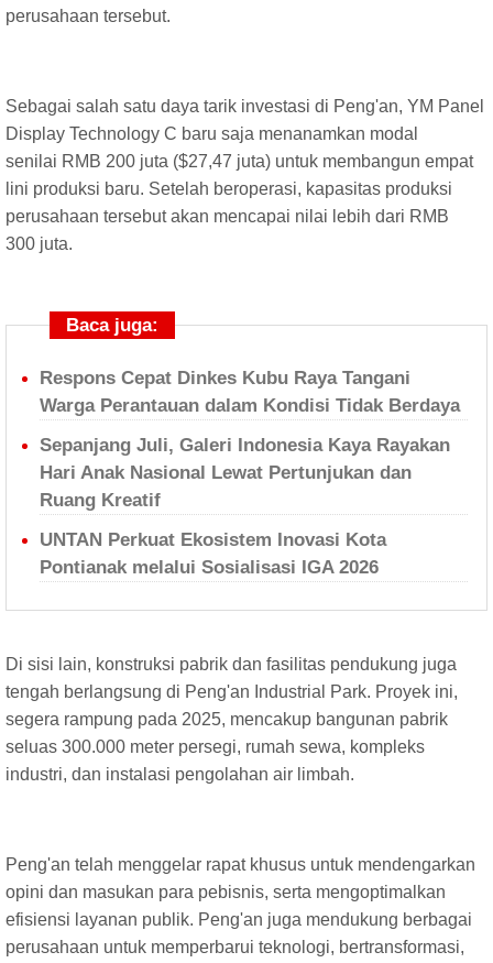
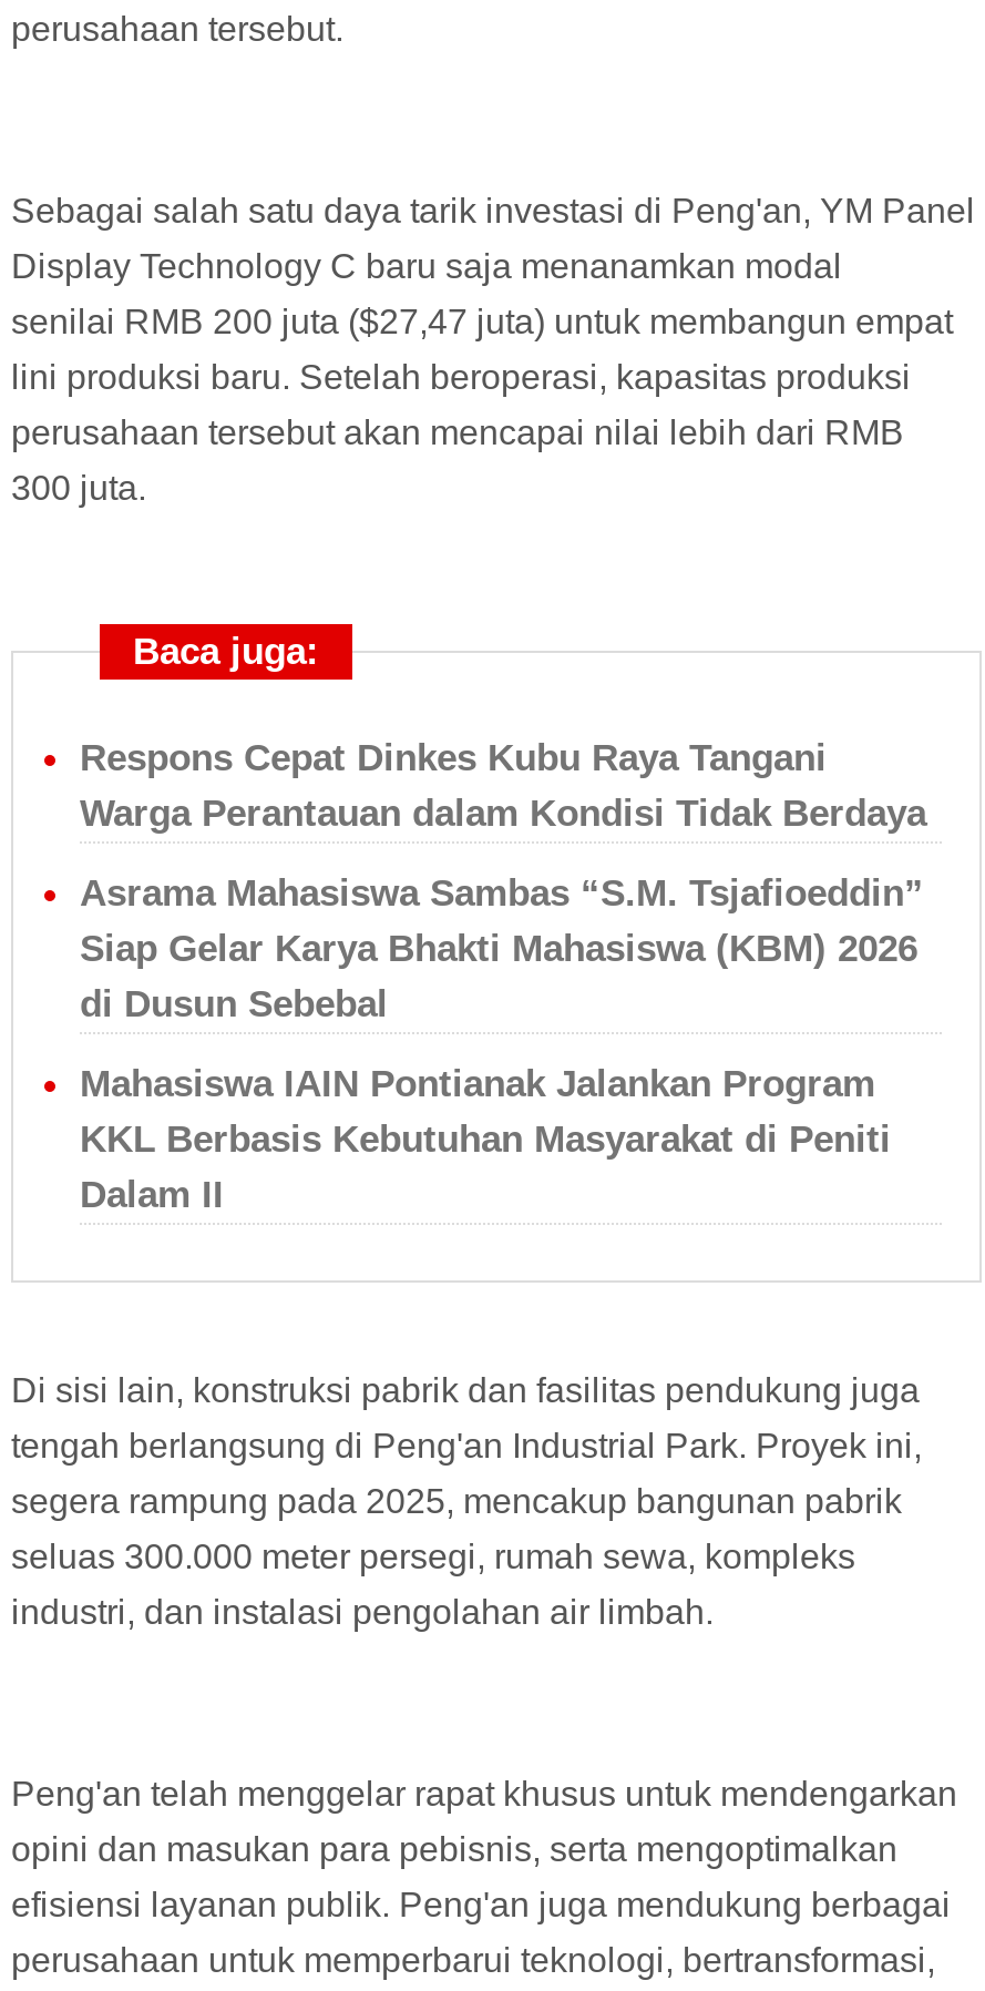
- Sepanjang Juli, Galeri Indonesia Kaya Rayakan
- Hari Anak Nasional Lewat Pertunjukan dan
- Ruang Kreatif
+ Asrama Mahasiswa Sambas “S.M. Tsjafioeddin”
+ Siap Gelar Karya Bhakti Mahasiswa (KBM) 2026
+ di Dusun Sebebal

- UNTAN Perkuat Ekosistem Inovasi Kota
- Pontianak melalui Sosialisasi IGA 2026
+ Mahasiswa IAIN Pontianak Jalankan Program
+ KKL Berbasis Kebutuhan Masyarakat di Peniti
+ Dalam II
